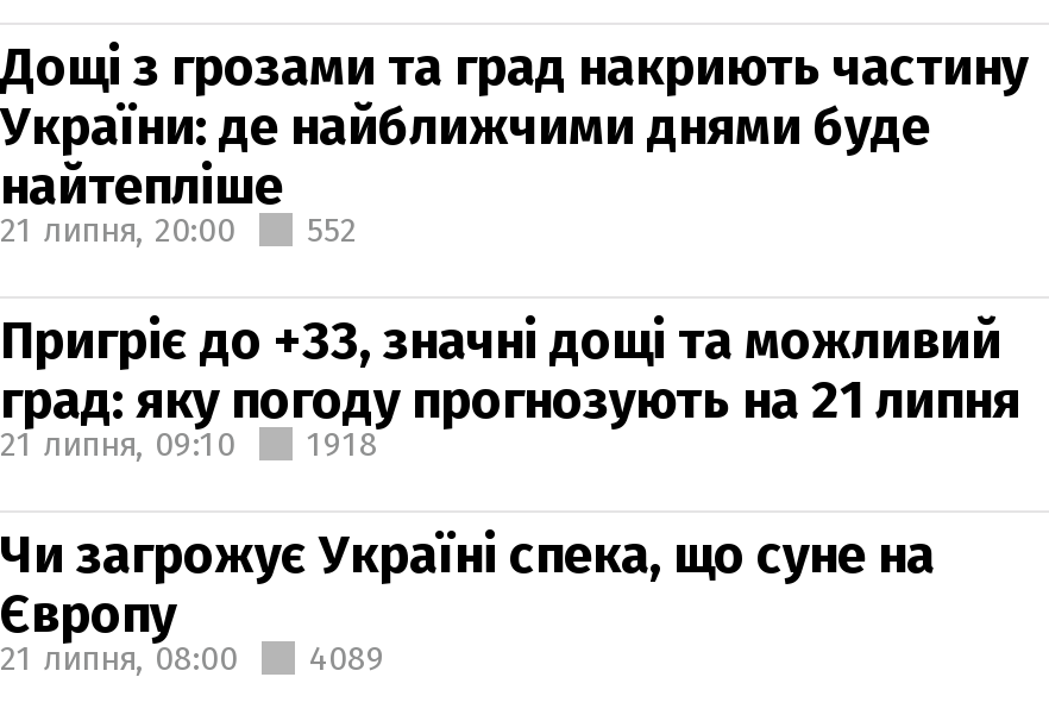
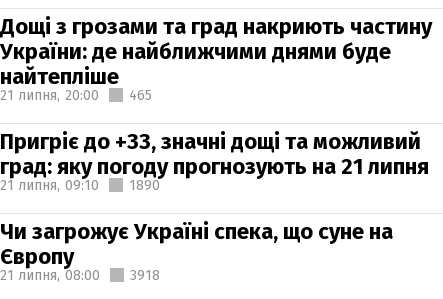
- 21 липня, 20:00 552
+ 21 липня, 20:00 465

- 1918
+ 1890

- 21 липня, 08:00 4089
+ 21 липня, 08:00 3918
